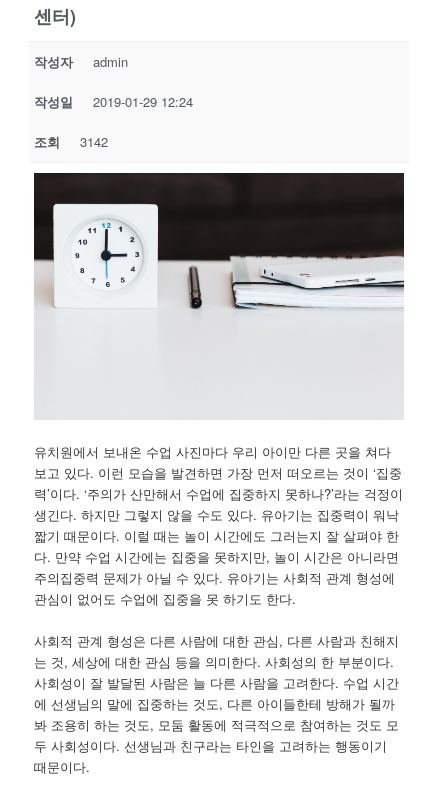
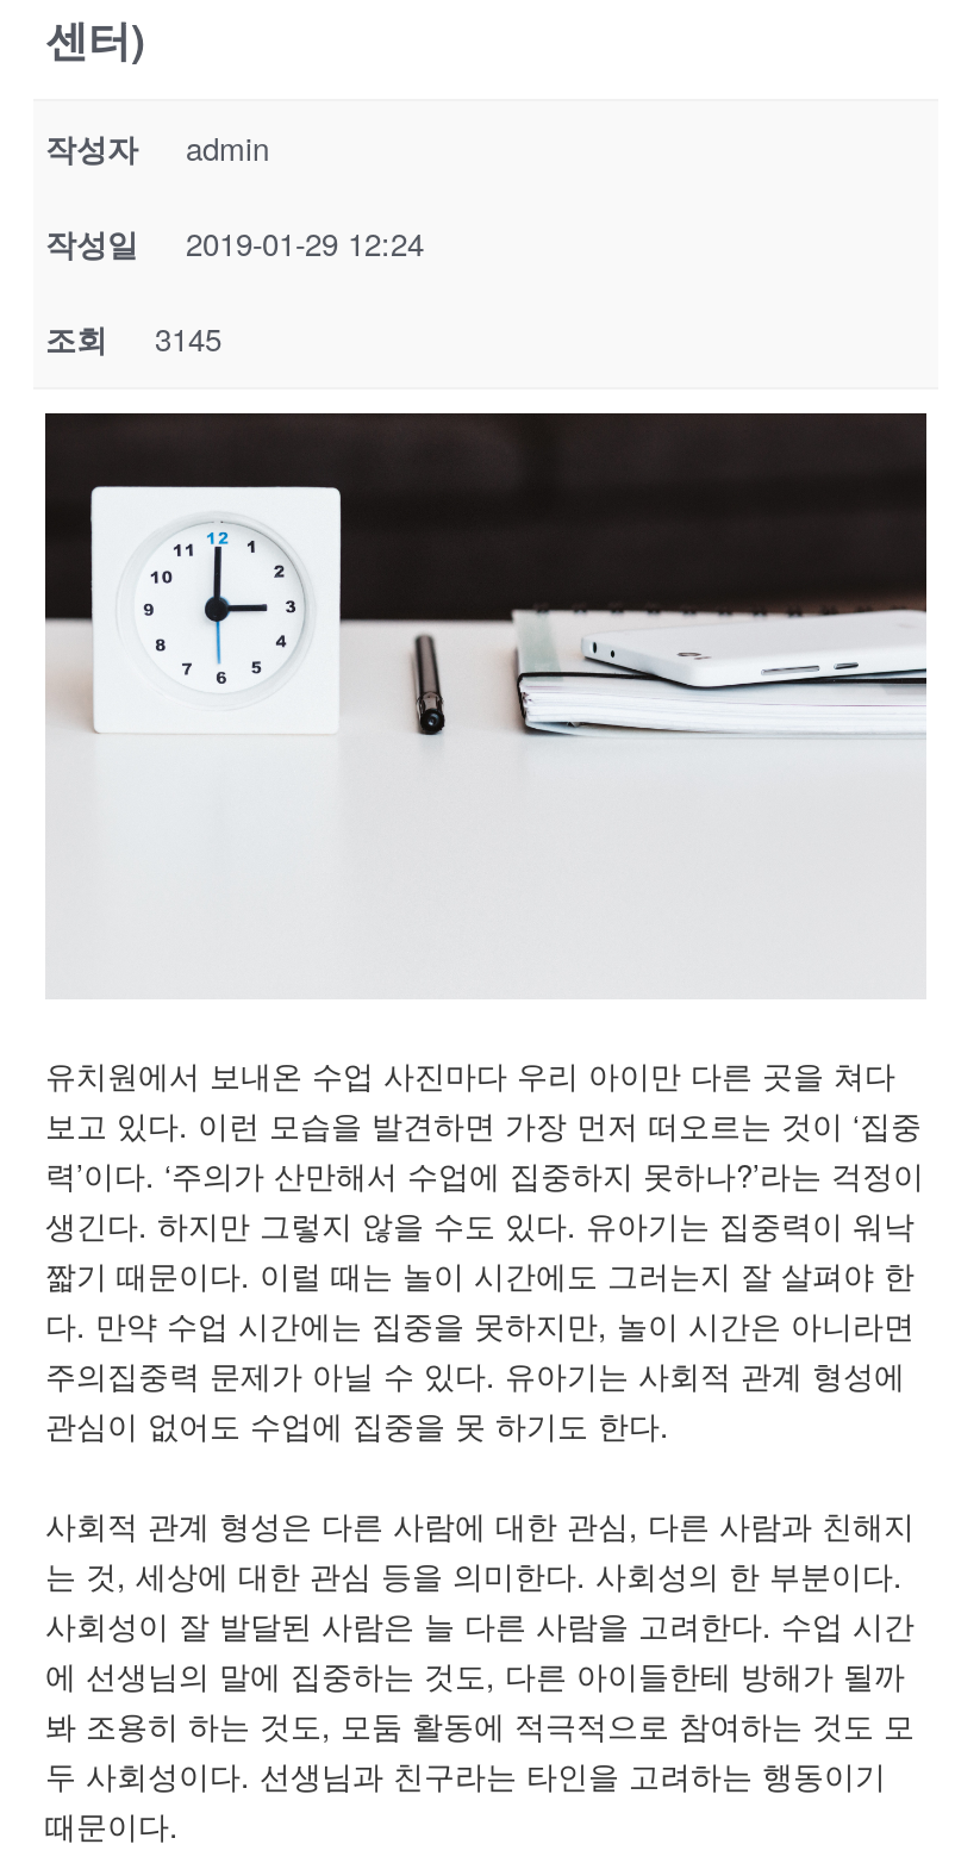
- 조회 3142
+ 조회 3145
